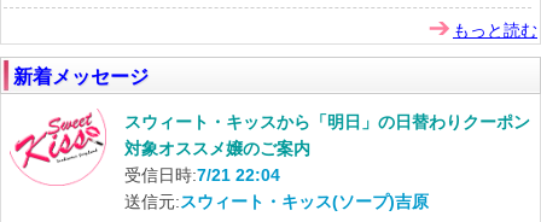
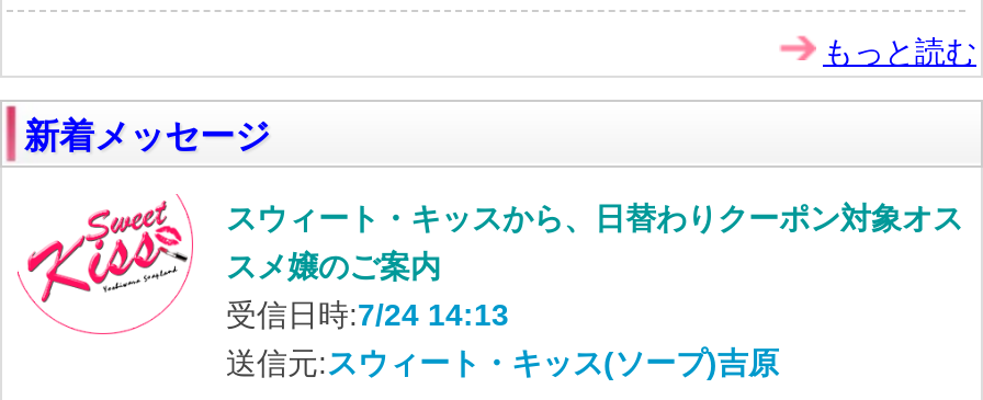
- スウィート・キッスから「明日」の日替わりクーポン
- 対象オススメ嬢のご案内
- 受信日時:7/21 22:04
+ スウィート・キッスから、日替わりクーポン対象オス
+ スメ嬢のご案内
+ 受信日時:7/24 14:13
